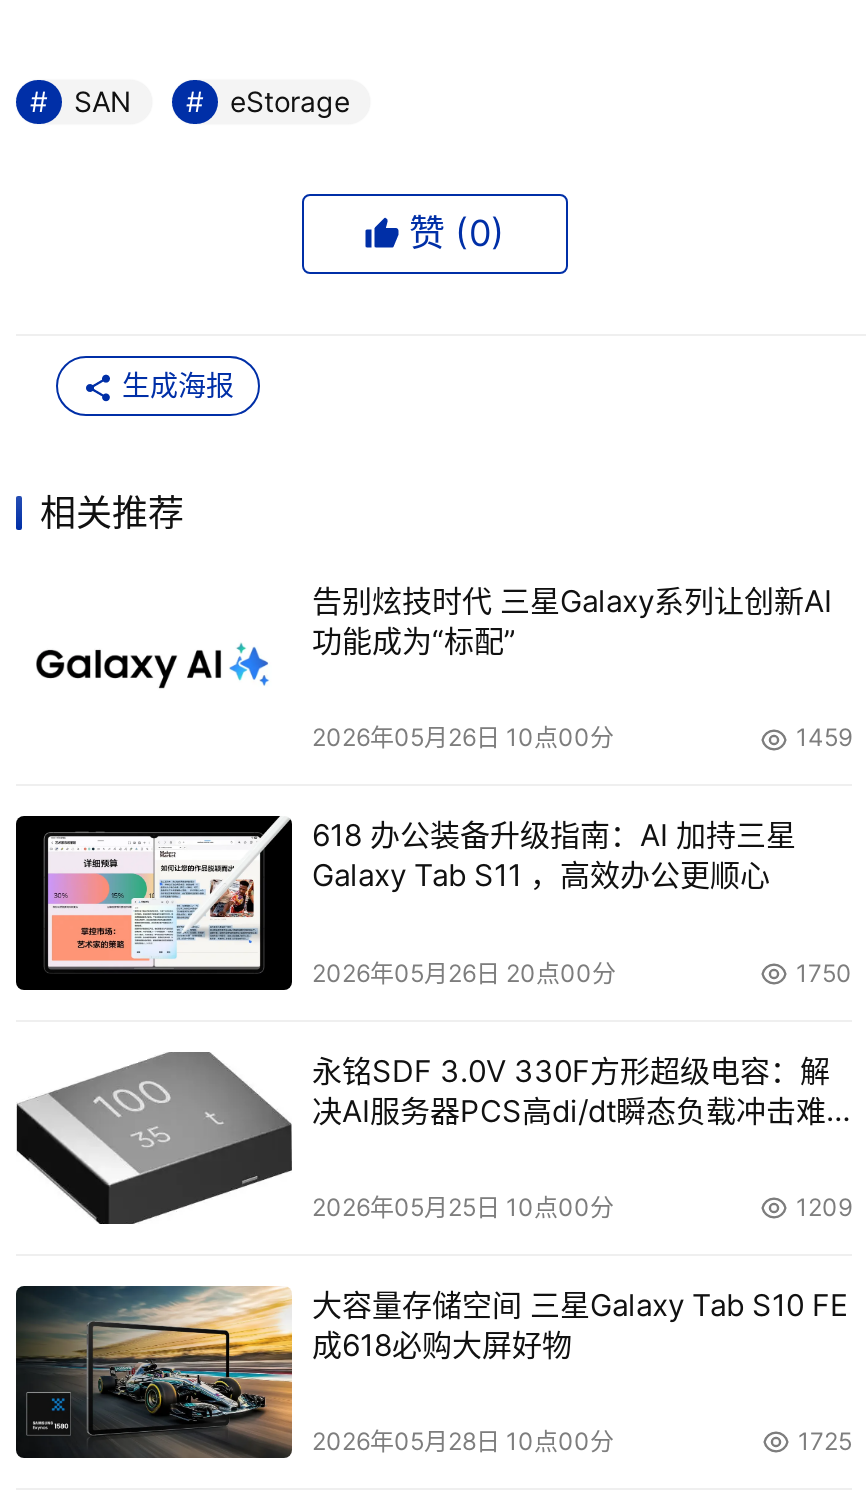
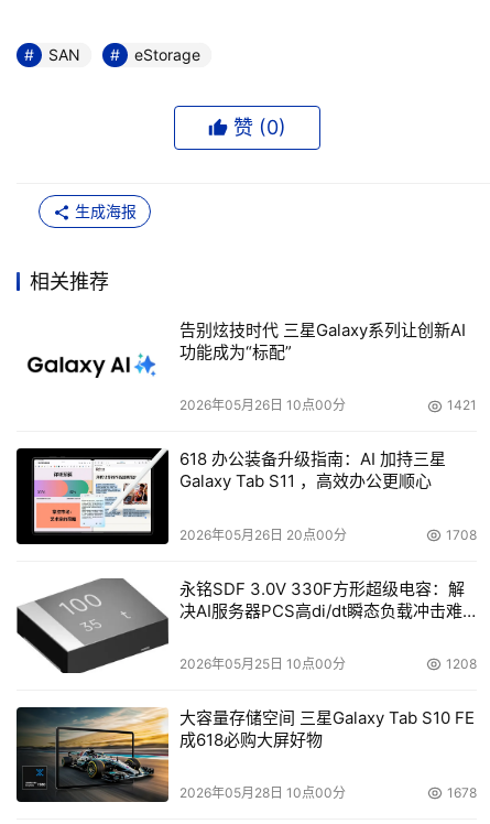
- 1459
+ 1421

- 1750
+ 1708

- 1209
+ 1208

- 1725
+ 1678
